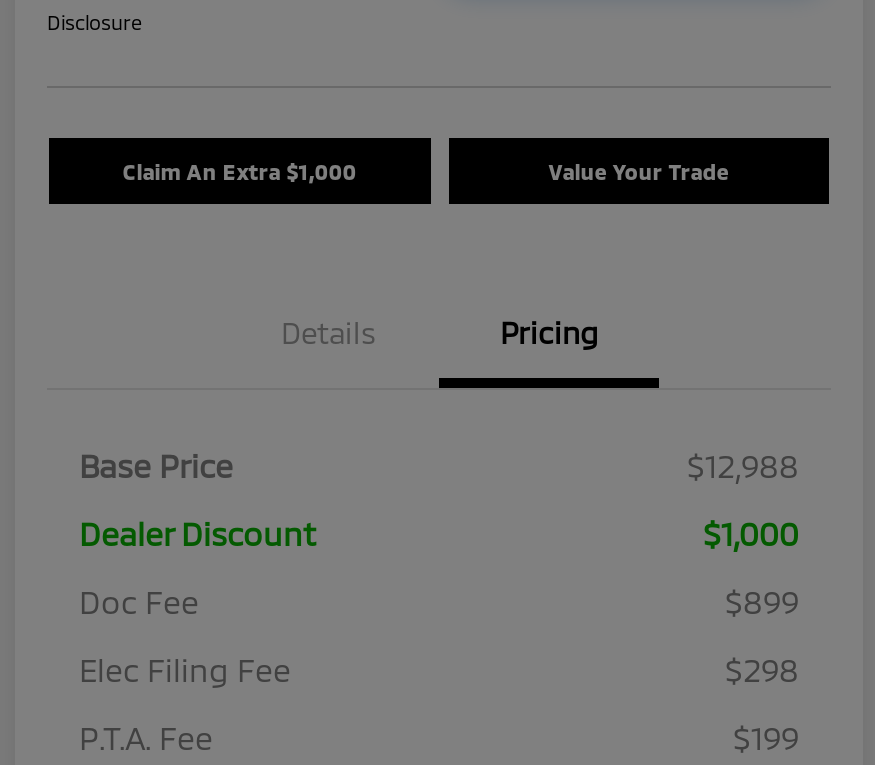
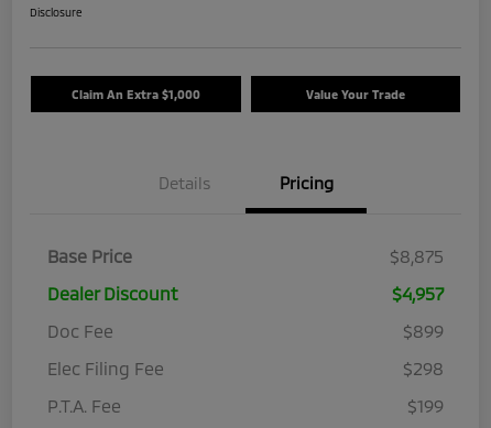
- $12,988
+ $8,875

- $1,000
+ $4,957
